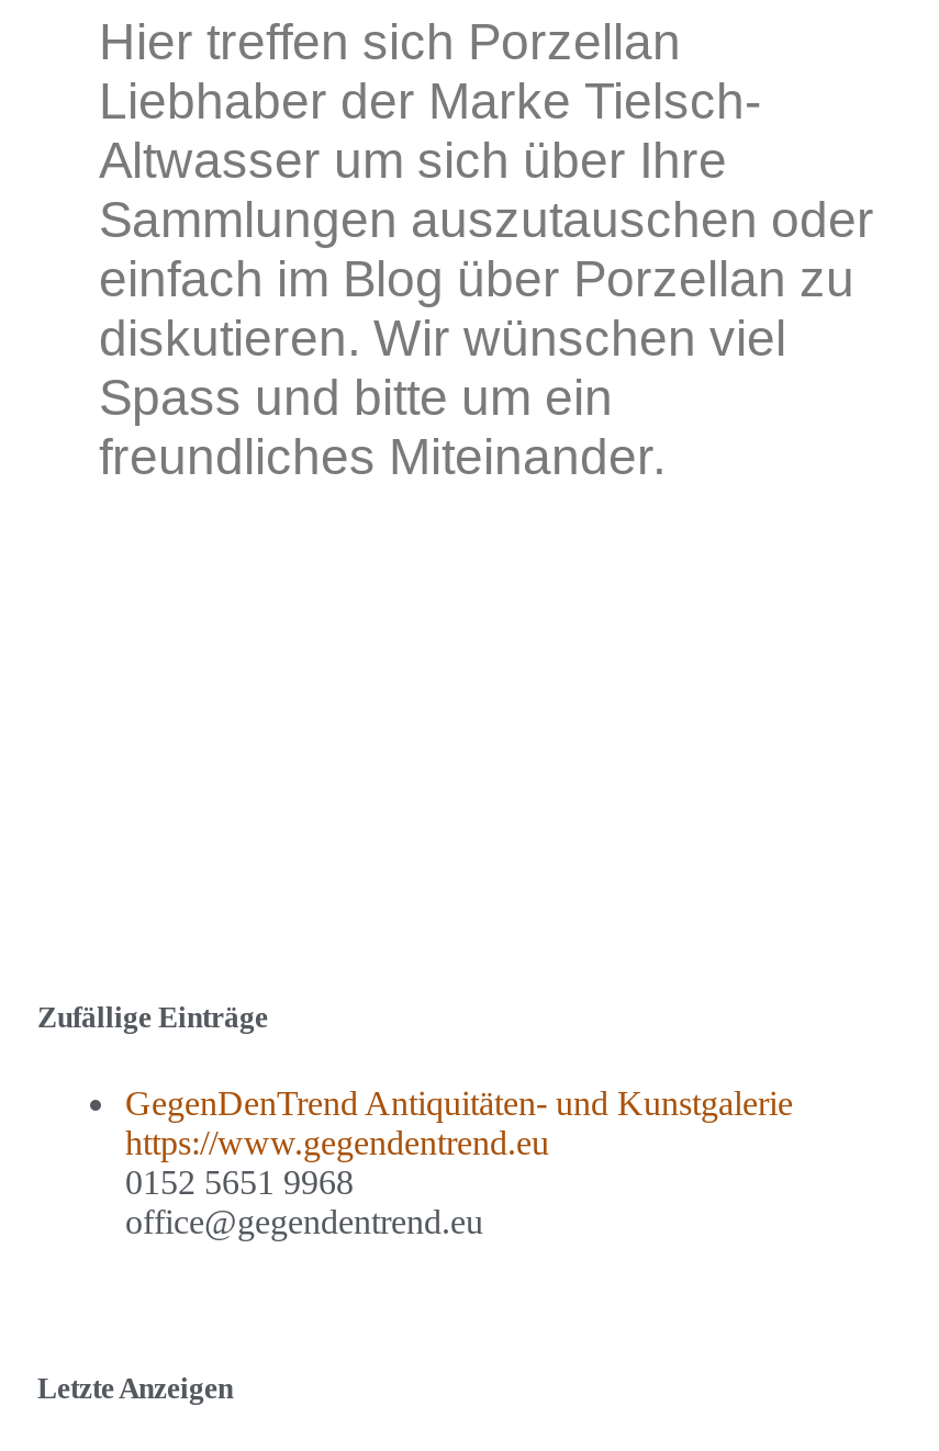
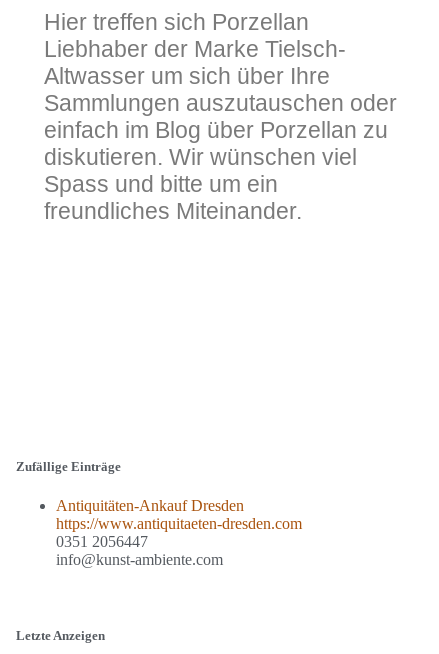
- GegenDenTrend Antiquitäten- und Kunstgalerie
- https://www.gegendentrend.eu
- 0152 5651 9968
- office@gegendentrend.eu
+ Antiquitäten-Ankauf Dresden
+ https://www.antiquitaeten-dresden.com
+ 0351 2056447
+ info@kunst-ambiente.com
